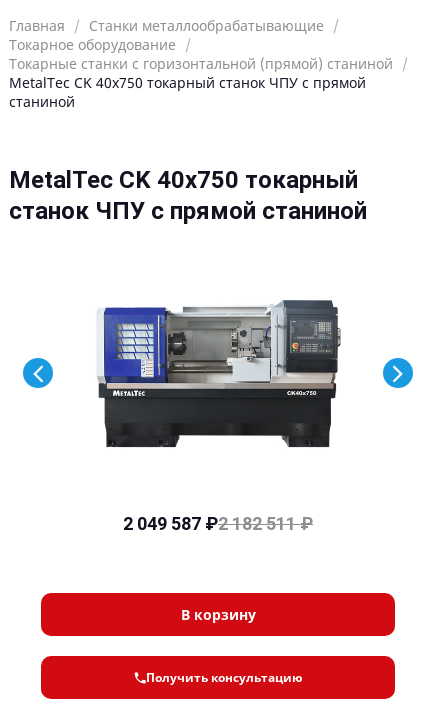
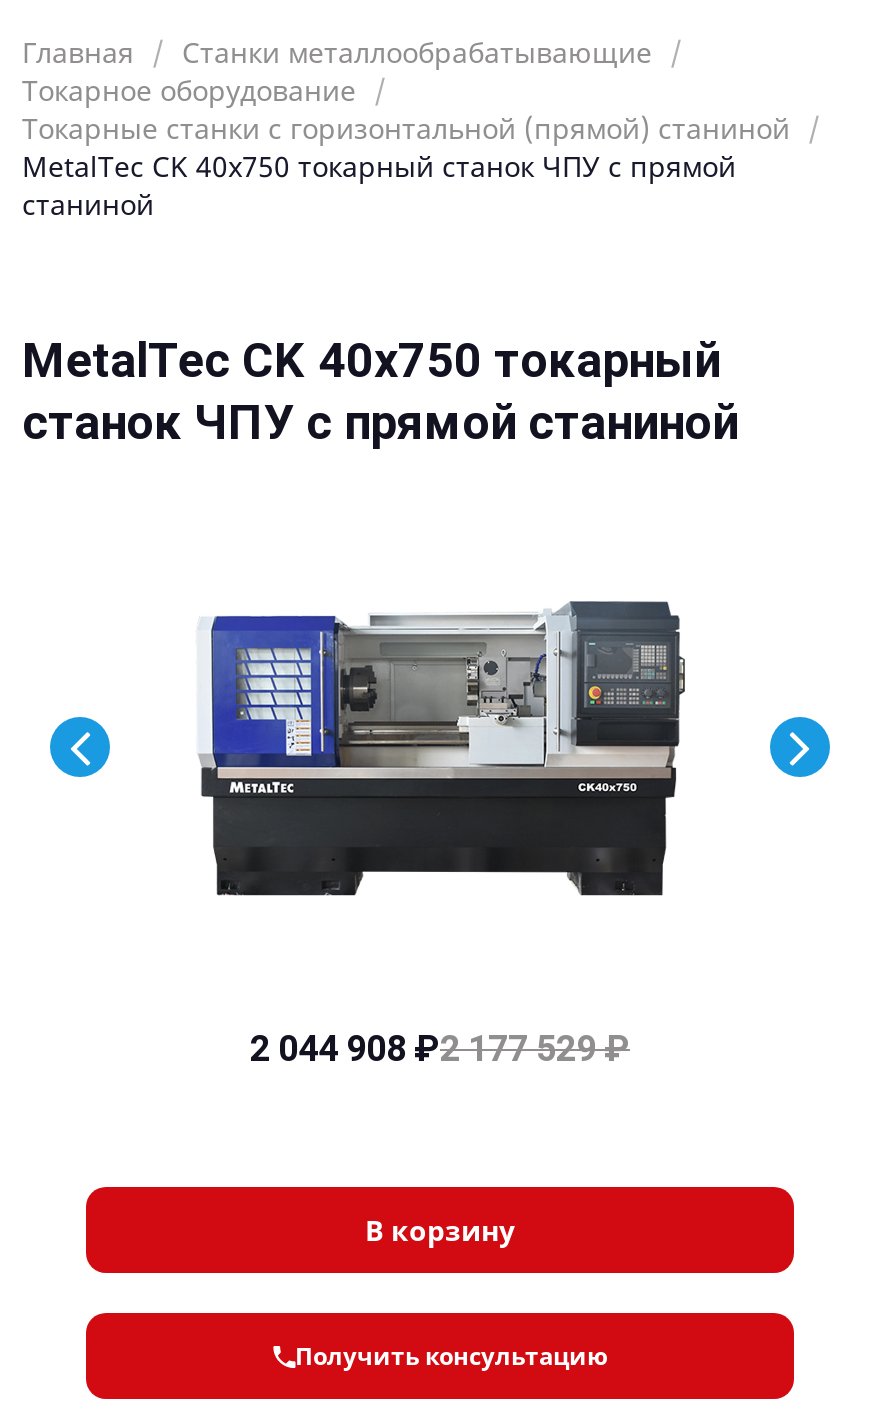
- 2 049 587 ₽2 182 511 ₽
+ 2 044 908 ₽2 177 529 ₽
